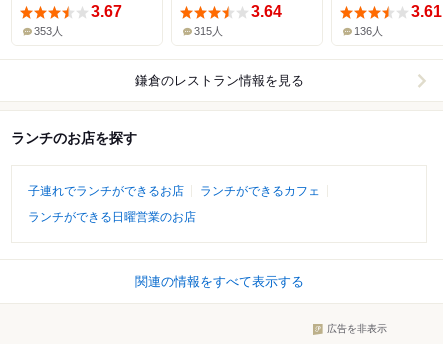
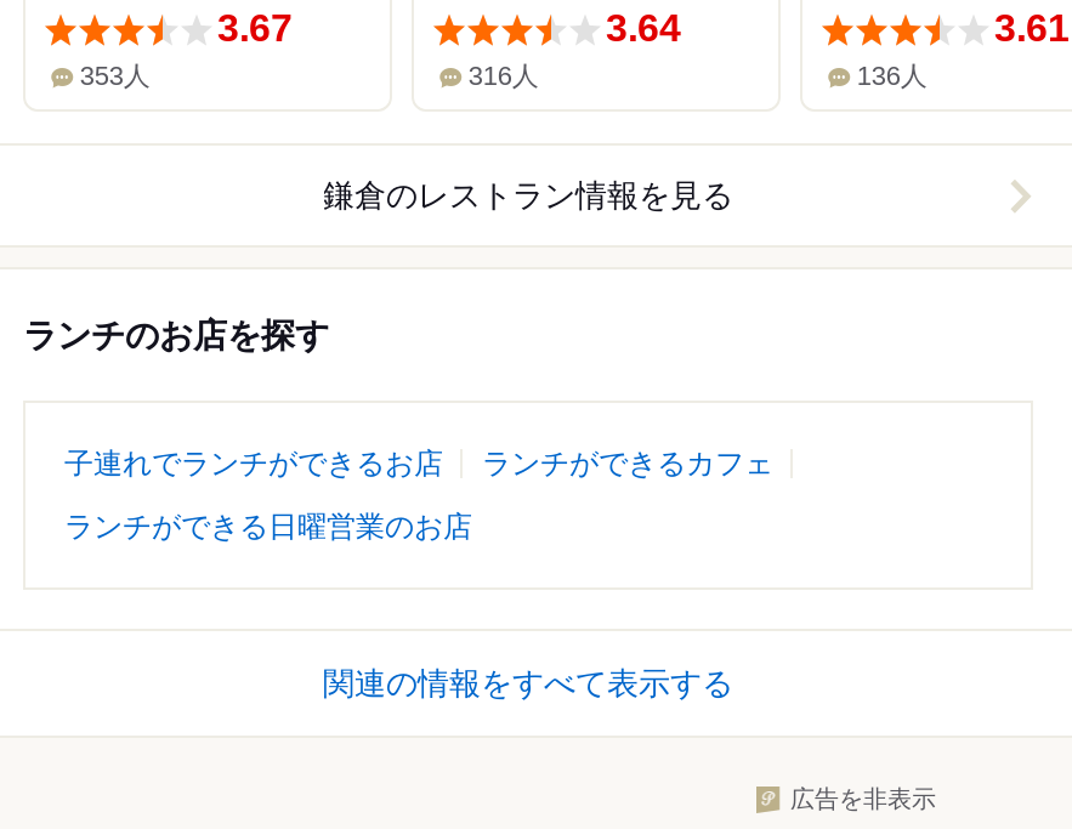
- 315人
+ 316人
